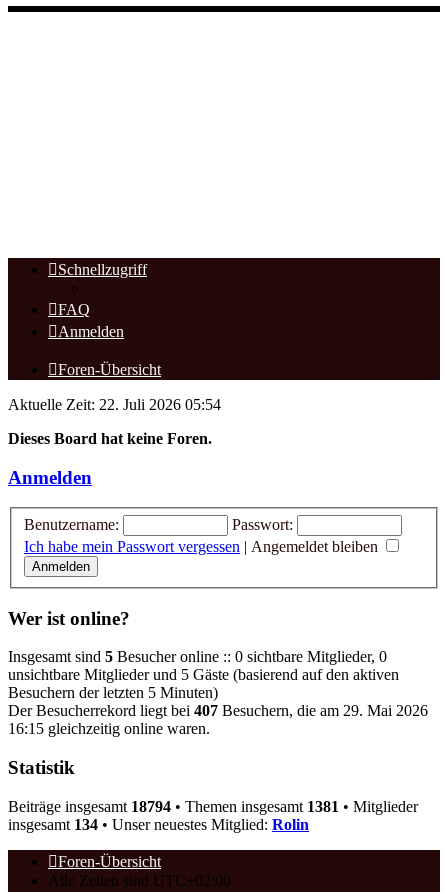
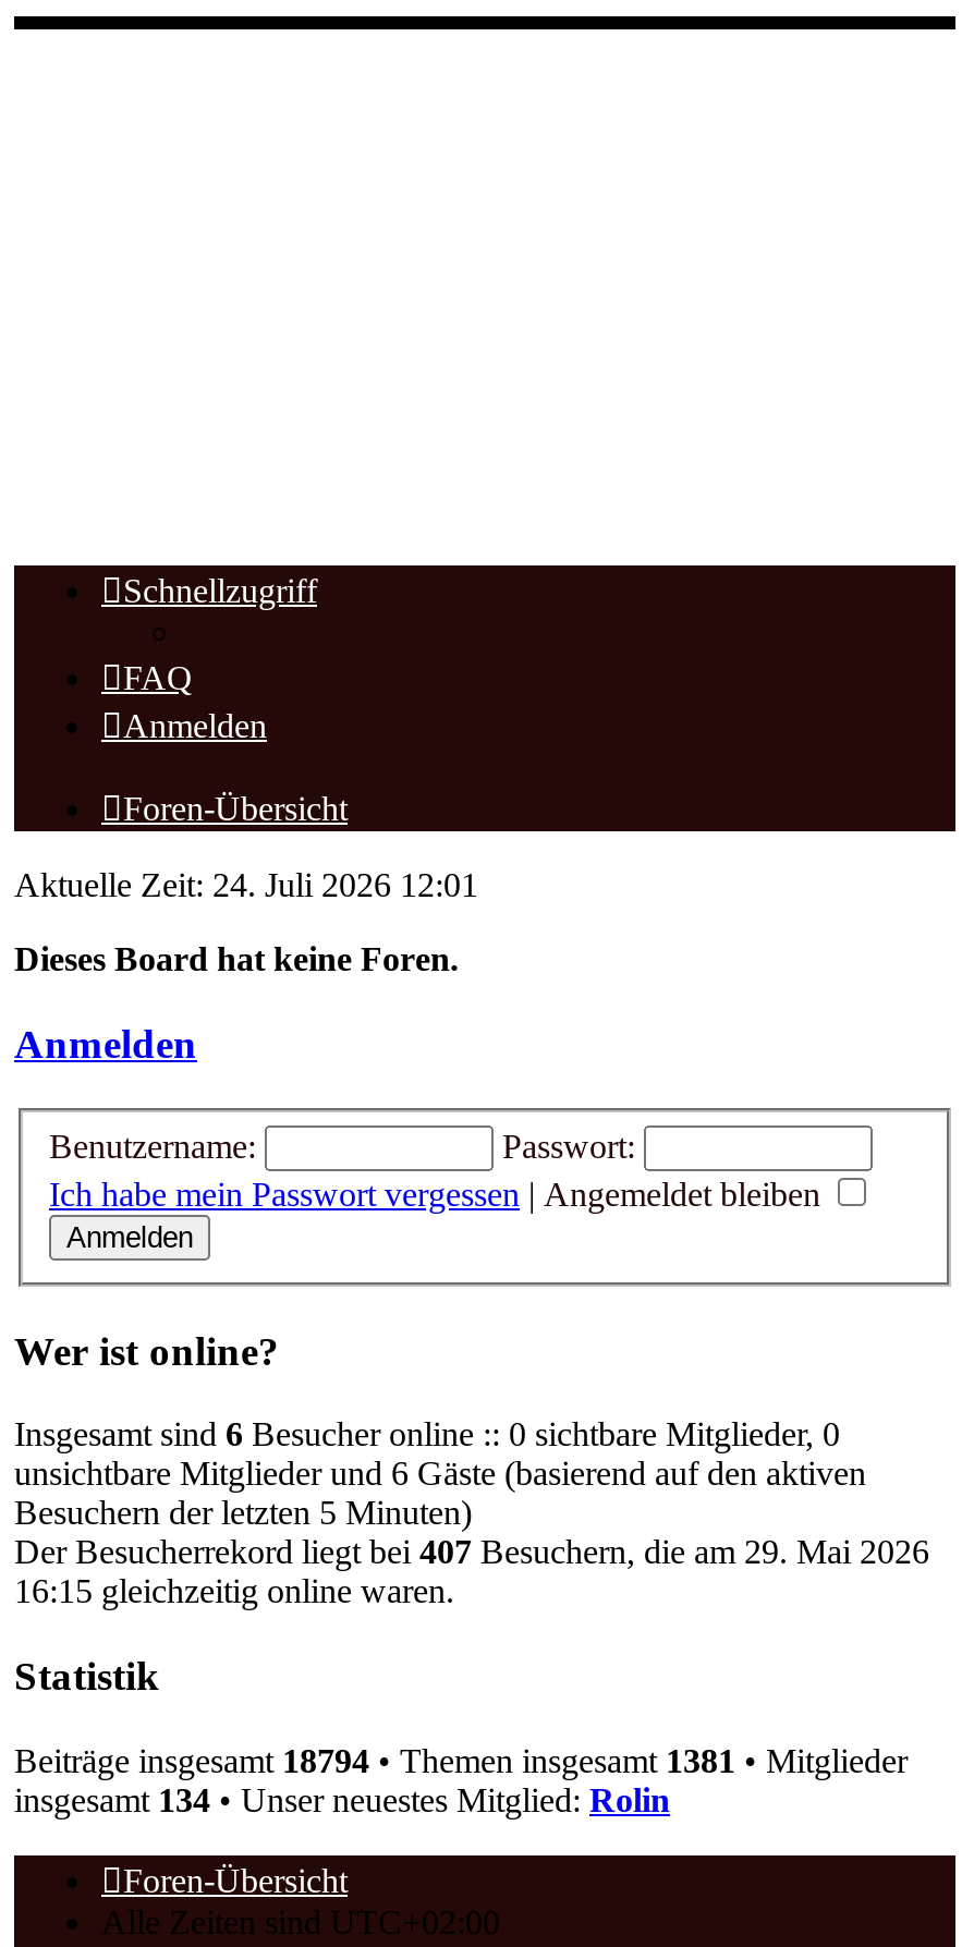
- Aktuelle Zeit: 22. Juli 2026 05:54
+ Aktuelle Zeit: 24. Juli 2026 12:01

- Insgesamt sind 5 Besucher online :: 0 sichtbare Mitglieder, 0
+ Insgesamt sind 6 Besucher online :: 0 sichtbare Mitglieder, 0

- unsichtbare Mitglieder und 5 Gäste (basierend auf den aktiven
+ unsichtbare Mitglieder und 6 Gäste (basierend auf den aktiven
